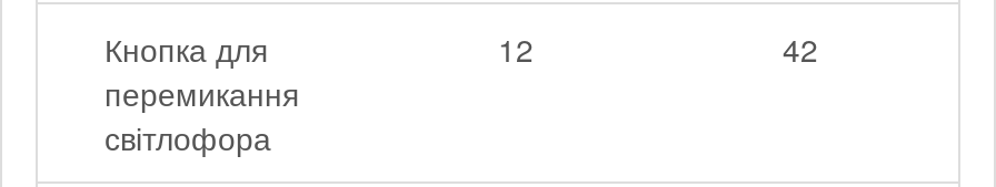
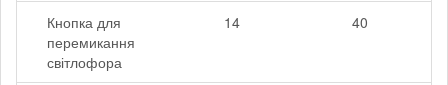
- 12
- 42
+ 14
+ 40
